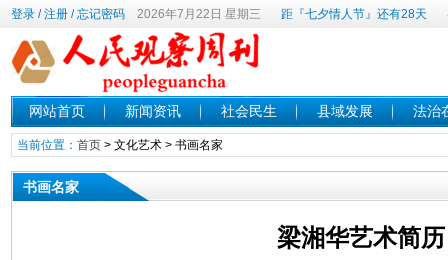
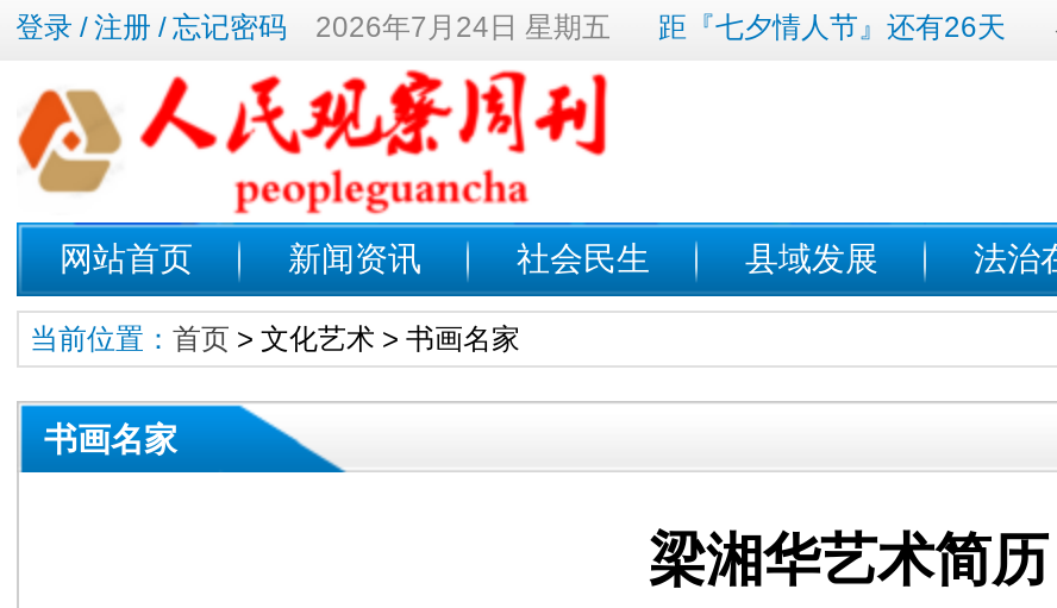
- 2026年7月22日 星期三
+ 2026年7月24日 星期五

- 距『七夕情人节』还有28天
+ 距『七夕情人节』还有26天
